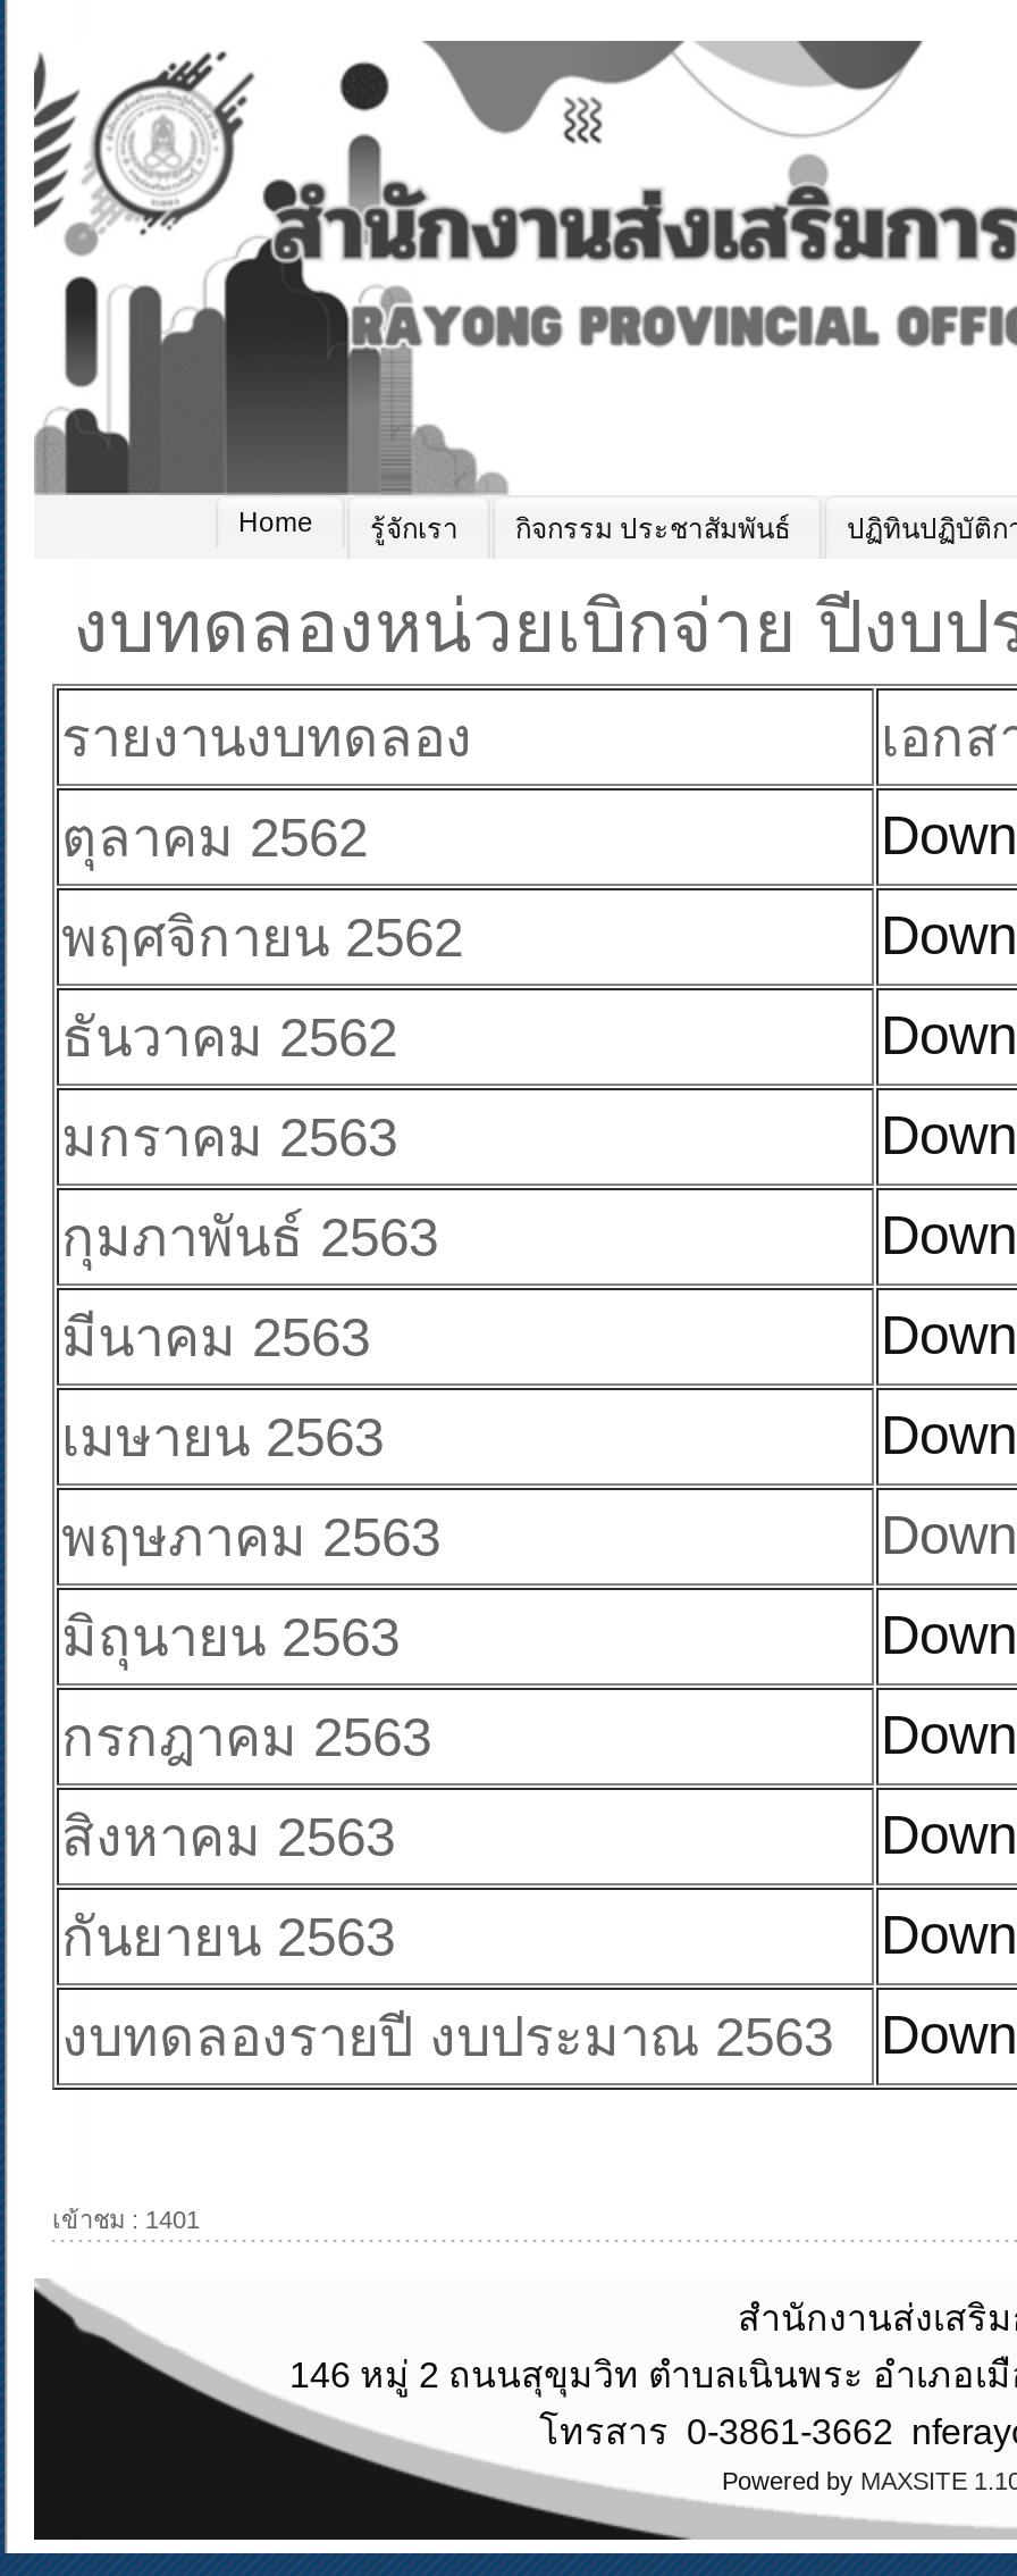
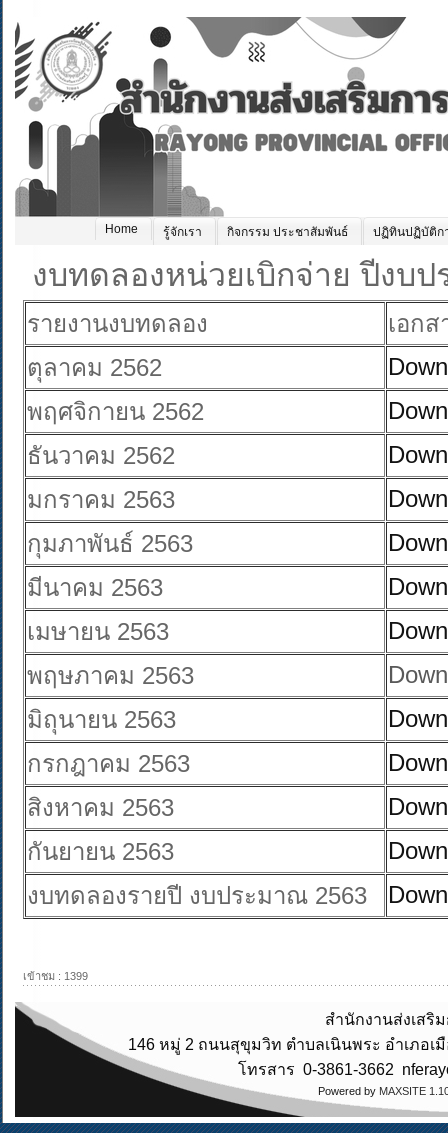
- เข้าชม : 1401
+ เข้าชม : 1399
